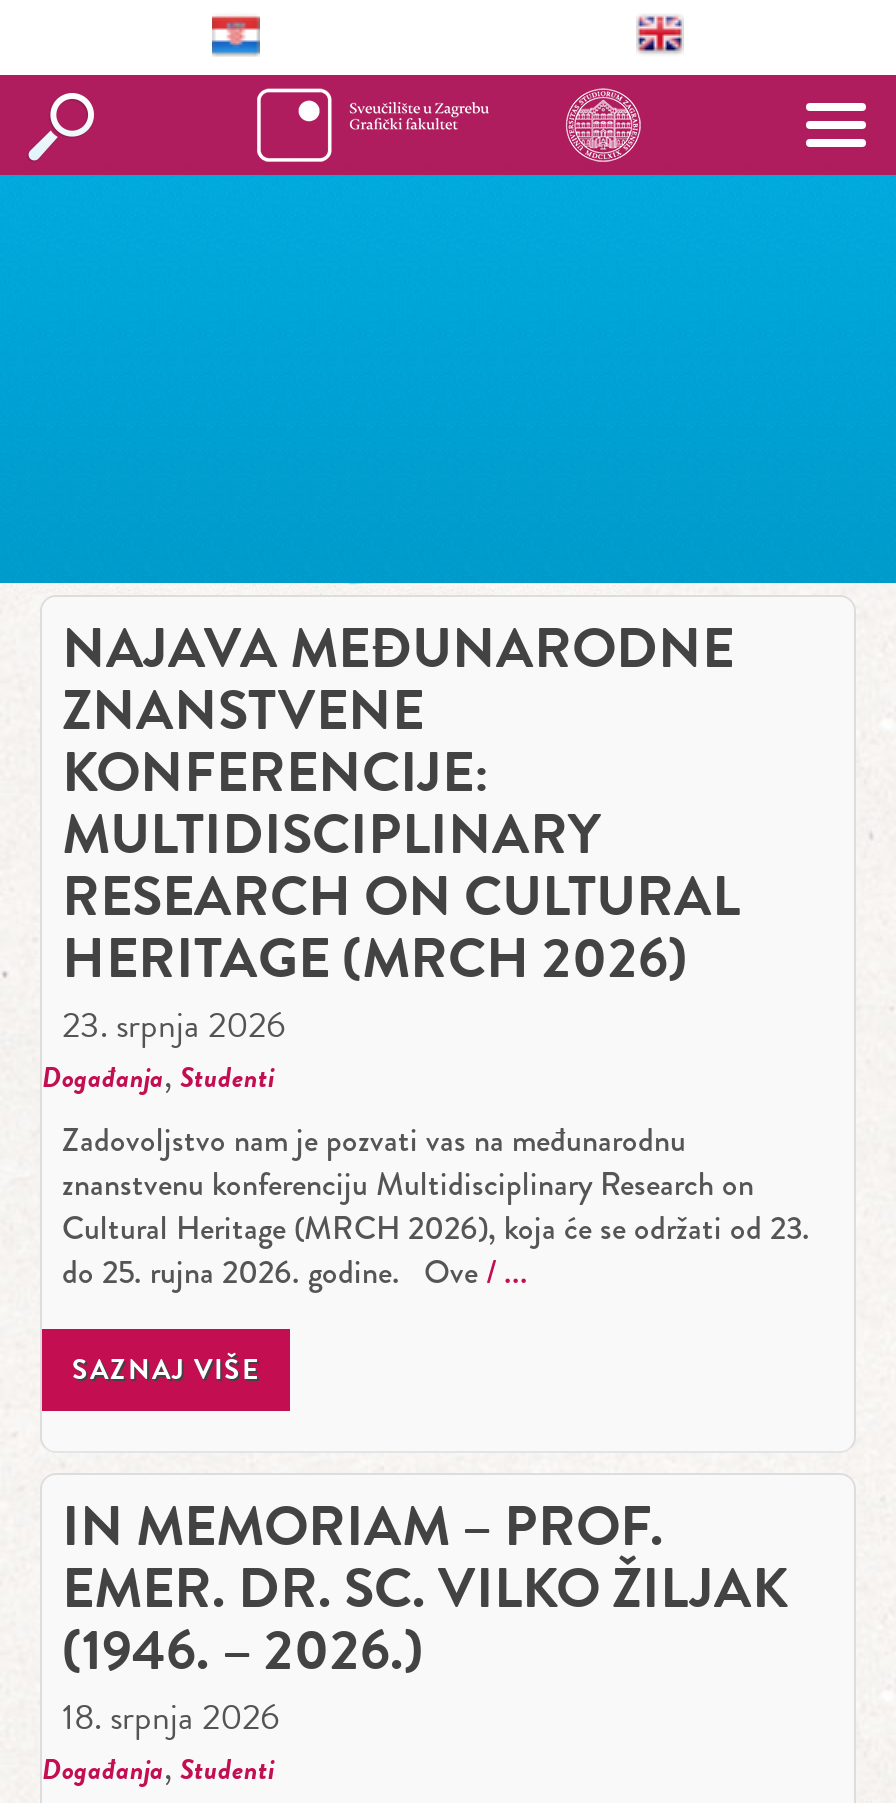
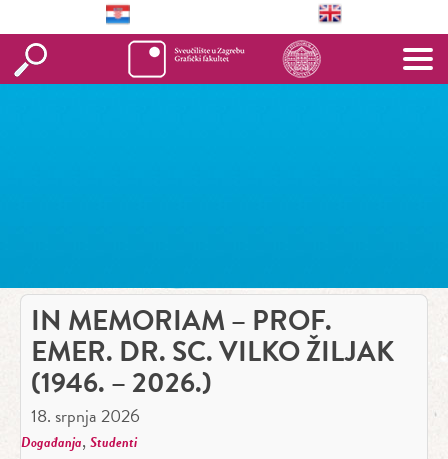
- NAJAVA MEĐUNARODNE
- ZNANSTVENE
- KONFERENCIJE:
- MULTIDISCIPLINARY
- RESEARCH ON CULTURAL
- HERITAGE (MRCH 2026)
- 23. srpnja 2026
- Događanja,Studenti
- Zadovoljstvo nam je pozvati vas na međunarodnu
- znanstvenu konferenciju Multidisciplinary Research on
- Cultural Heritage (MRCH 2026), koja će se održati od 23.
- do 25. rujna 2026. godine. Ove
- SAZNAJ VIŠE
